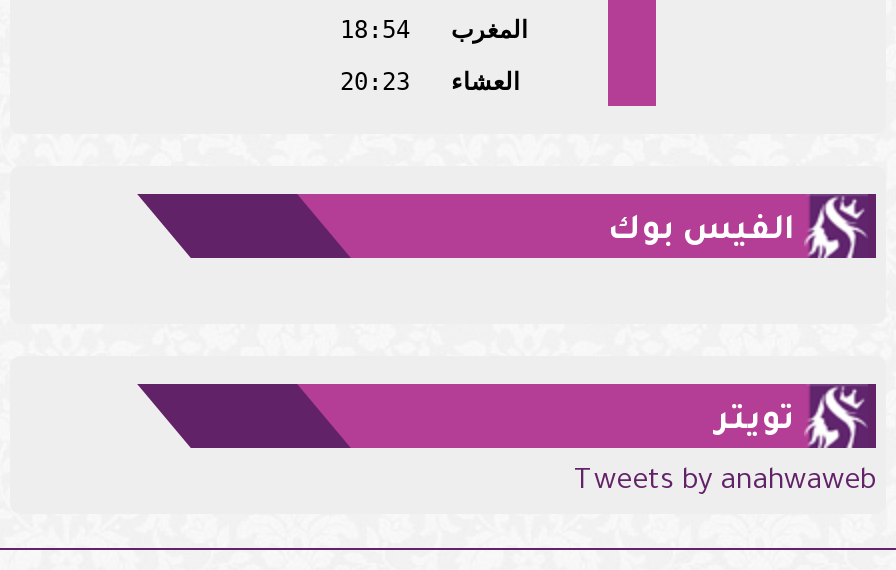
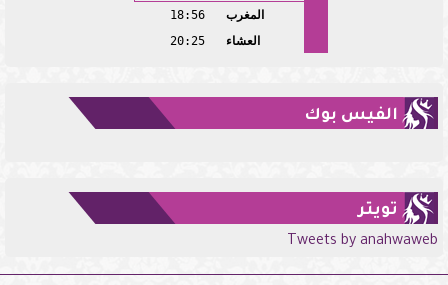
- المغرب 18:54
+ المغرب 18:56

- العشاء 20:23
+ العشاء 20:25
